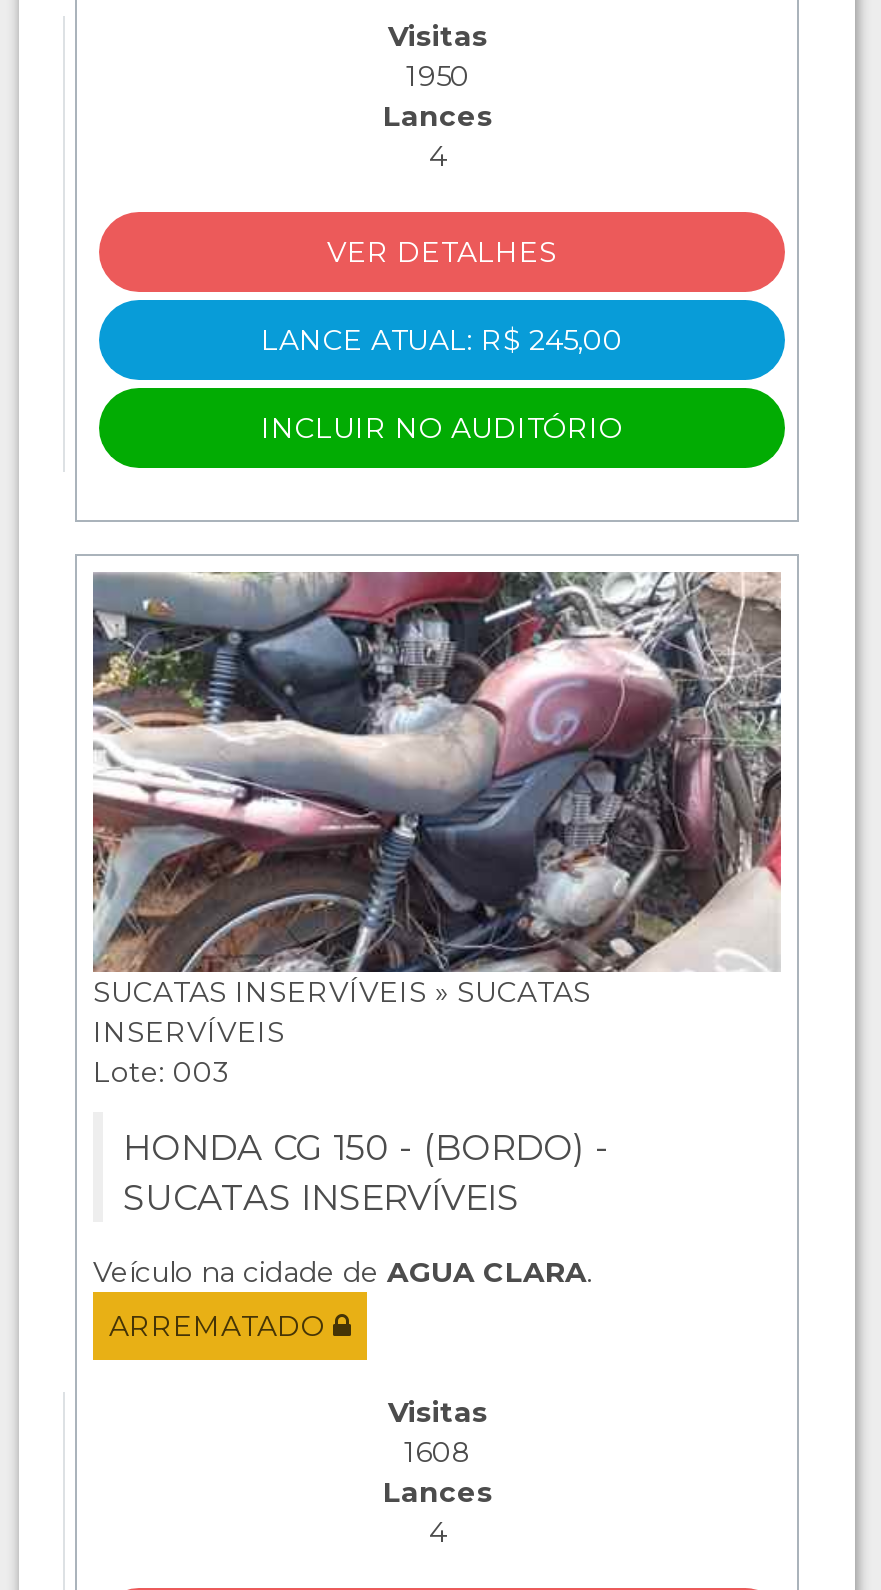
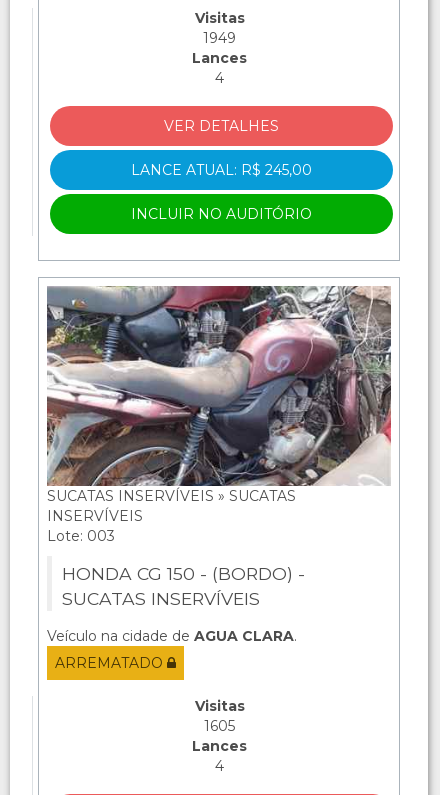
- 1950
+ 1949

- 1608
+ 1605
